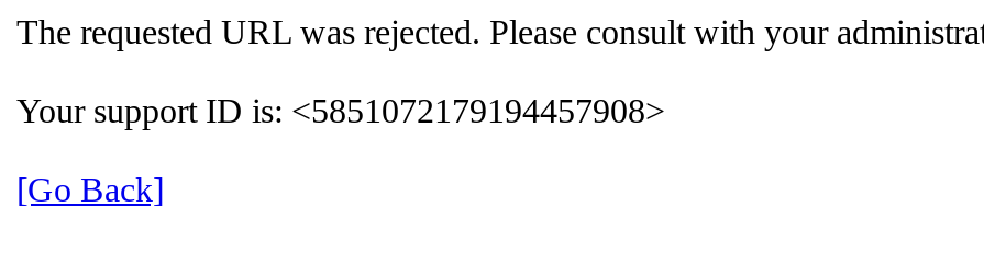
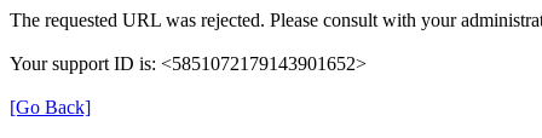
- Your support ID is: <5851072179194457908>
+ Your support ID is: <5851072179143901652>
